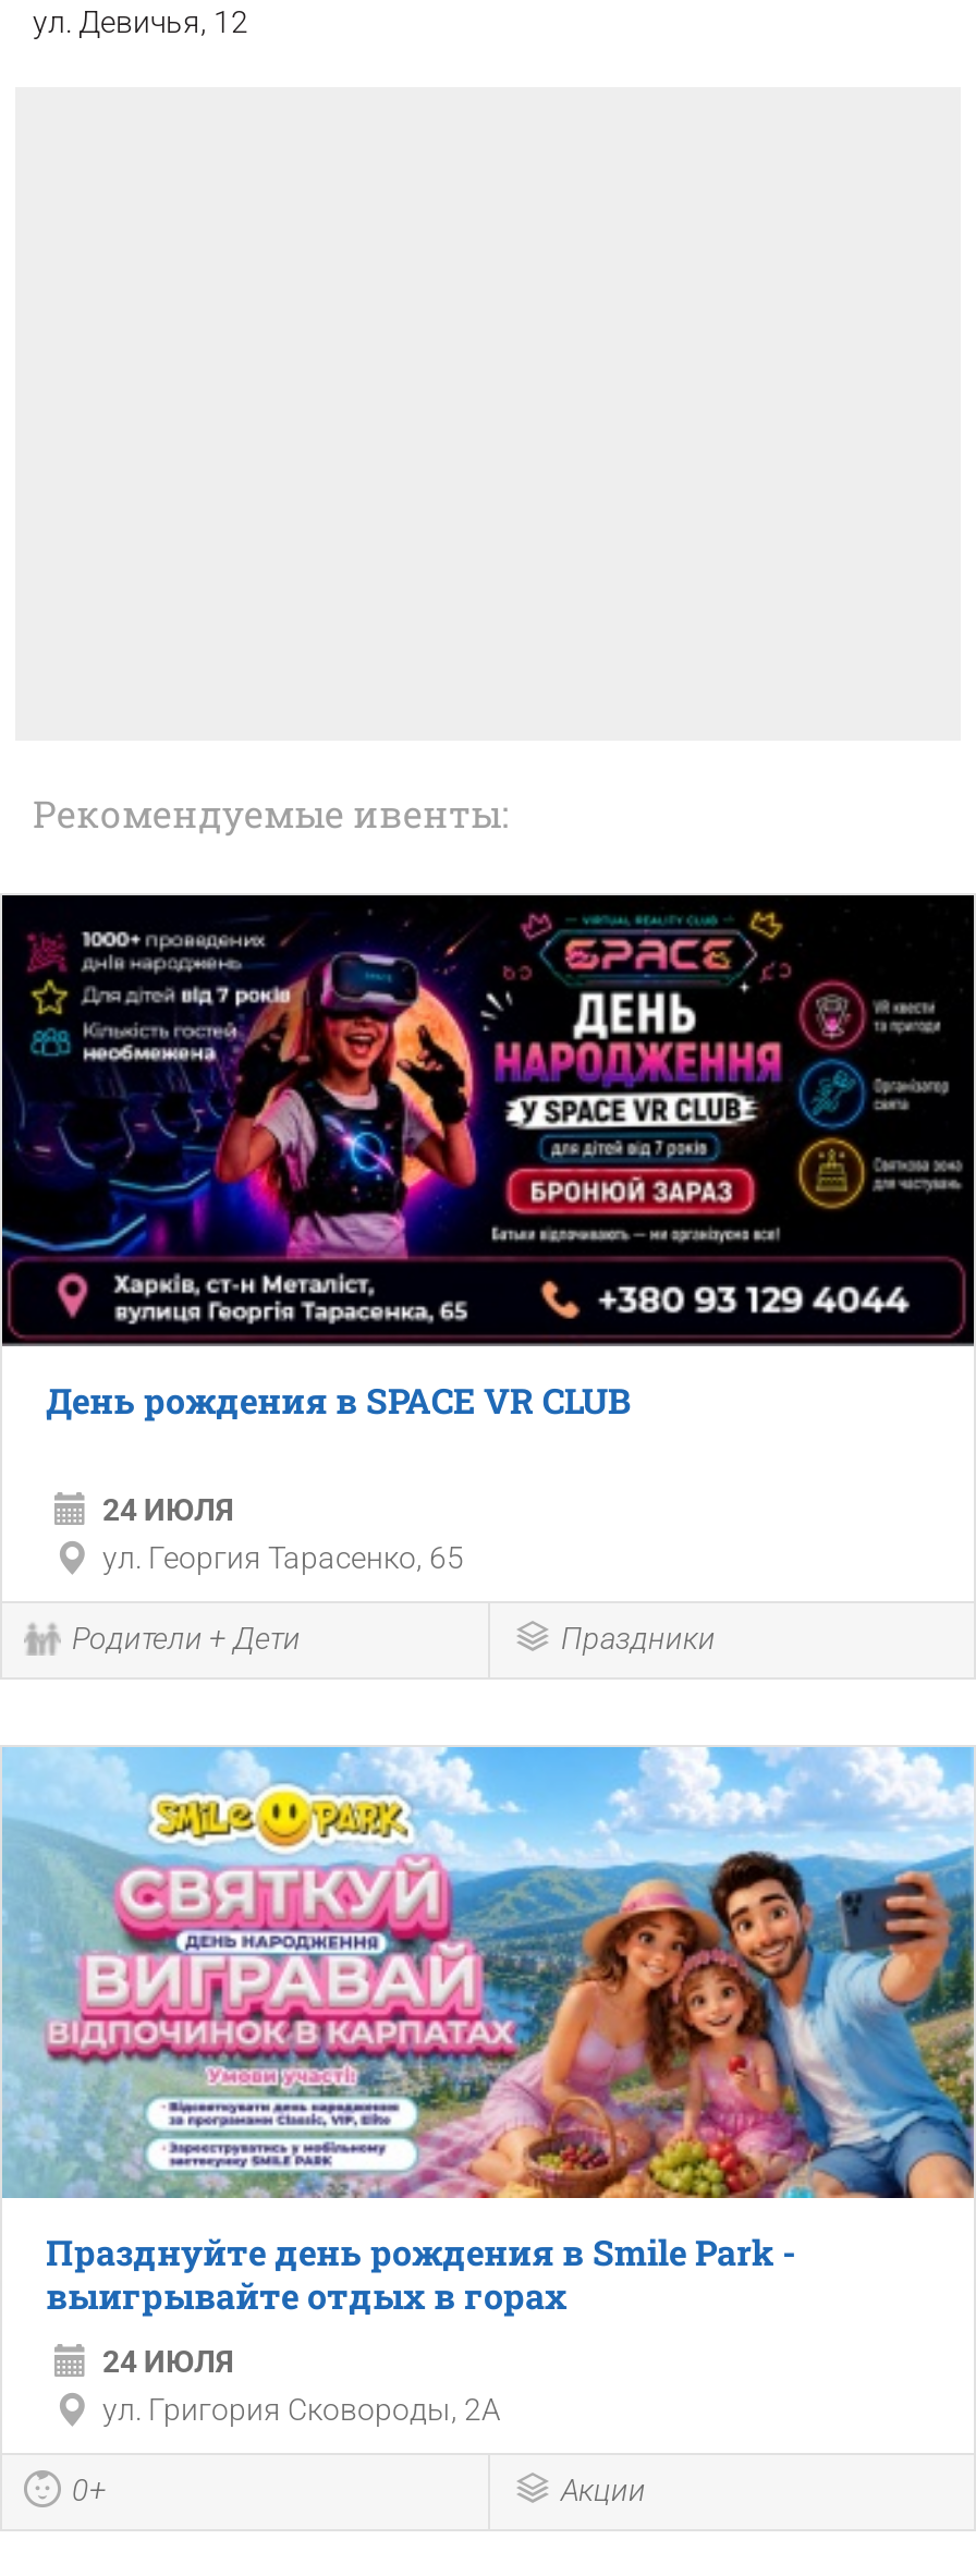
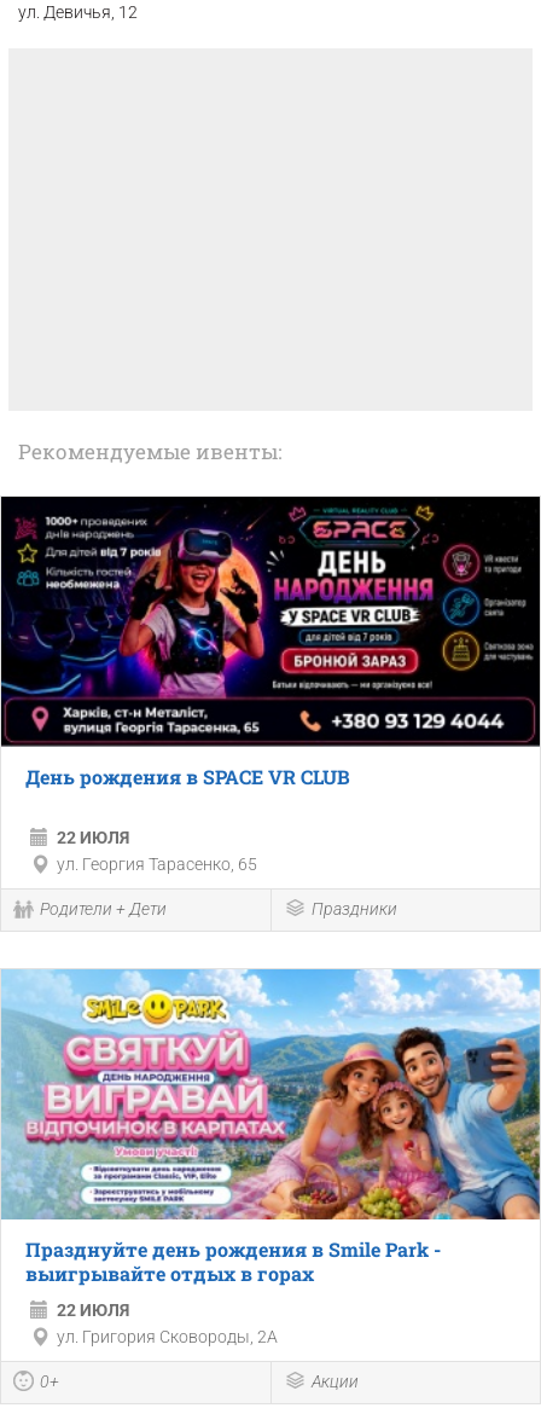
- 24 ИЮЛЯ
+ 22 ИЮЛЯ

- 24 ИЮЛЯ
+ 22 ИЮЛЯ
